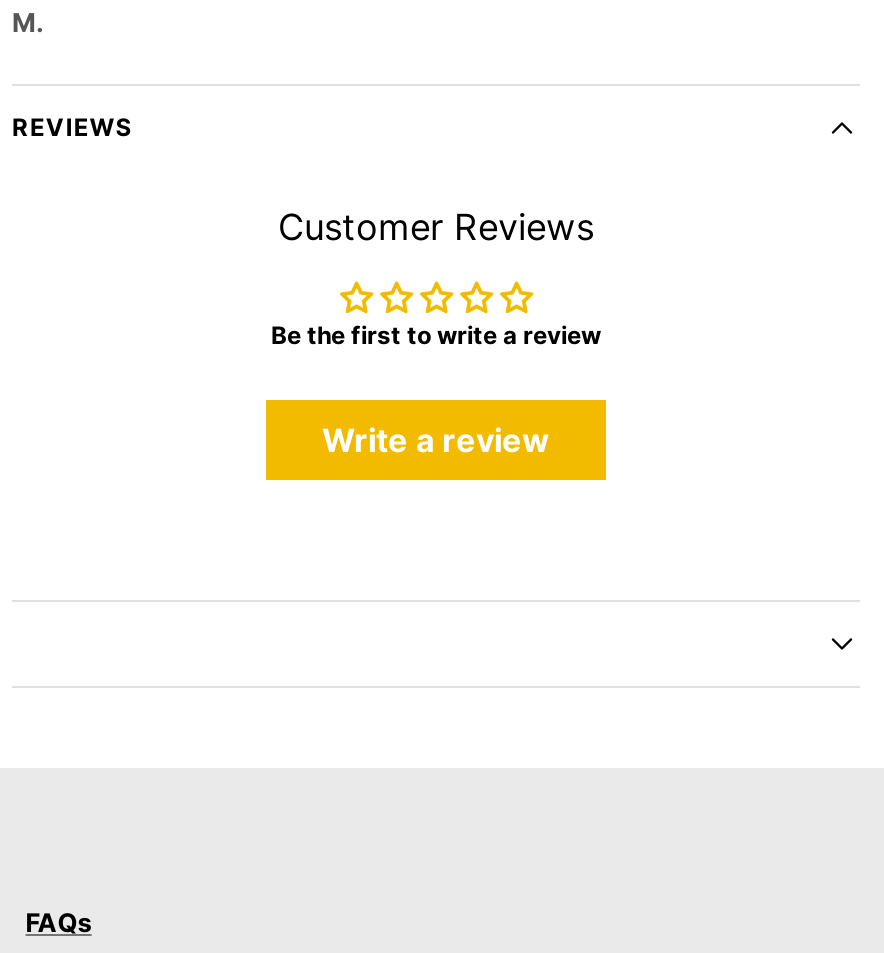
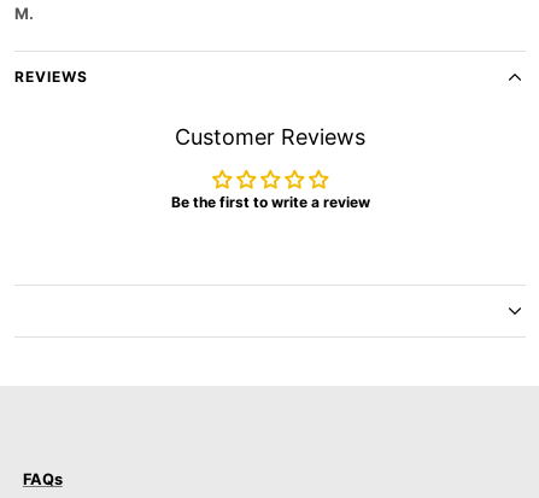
- Write a review
